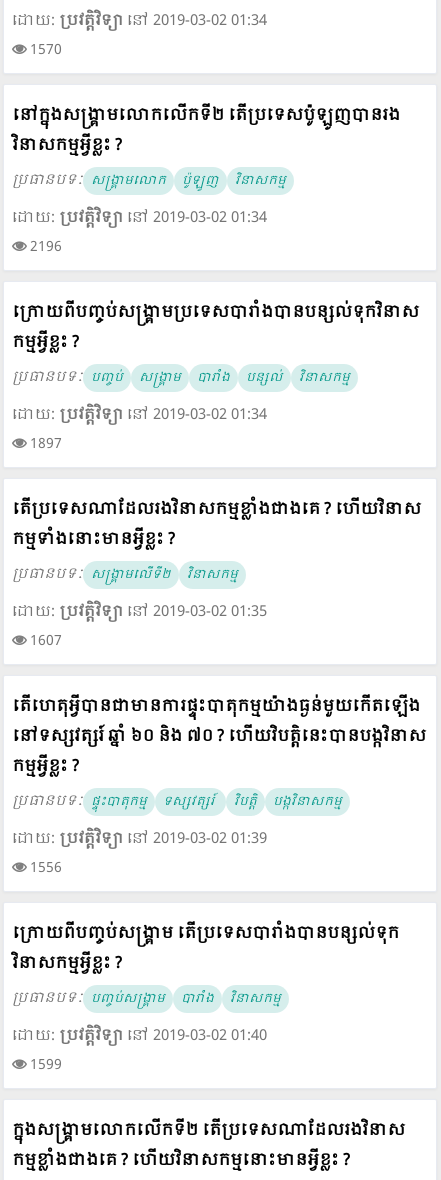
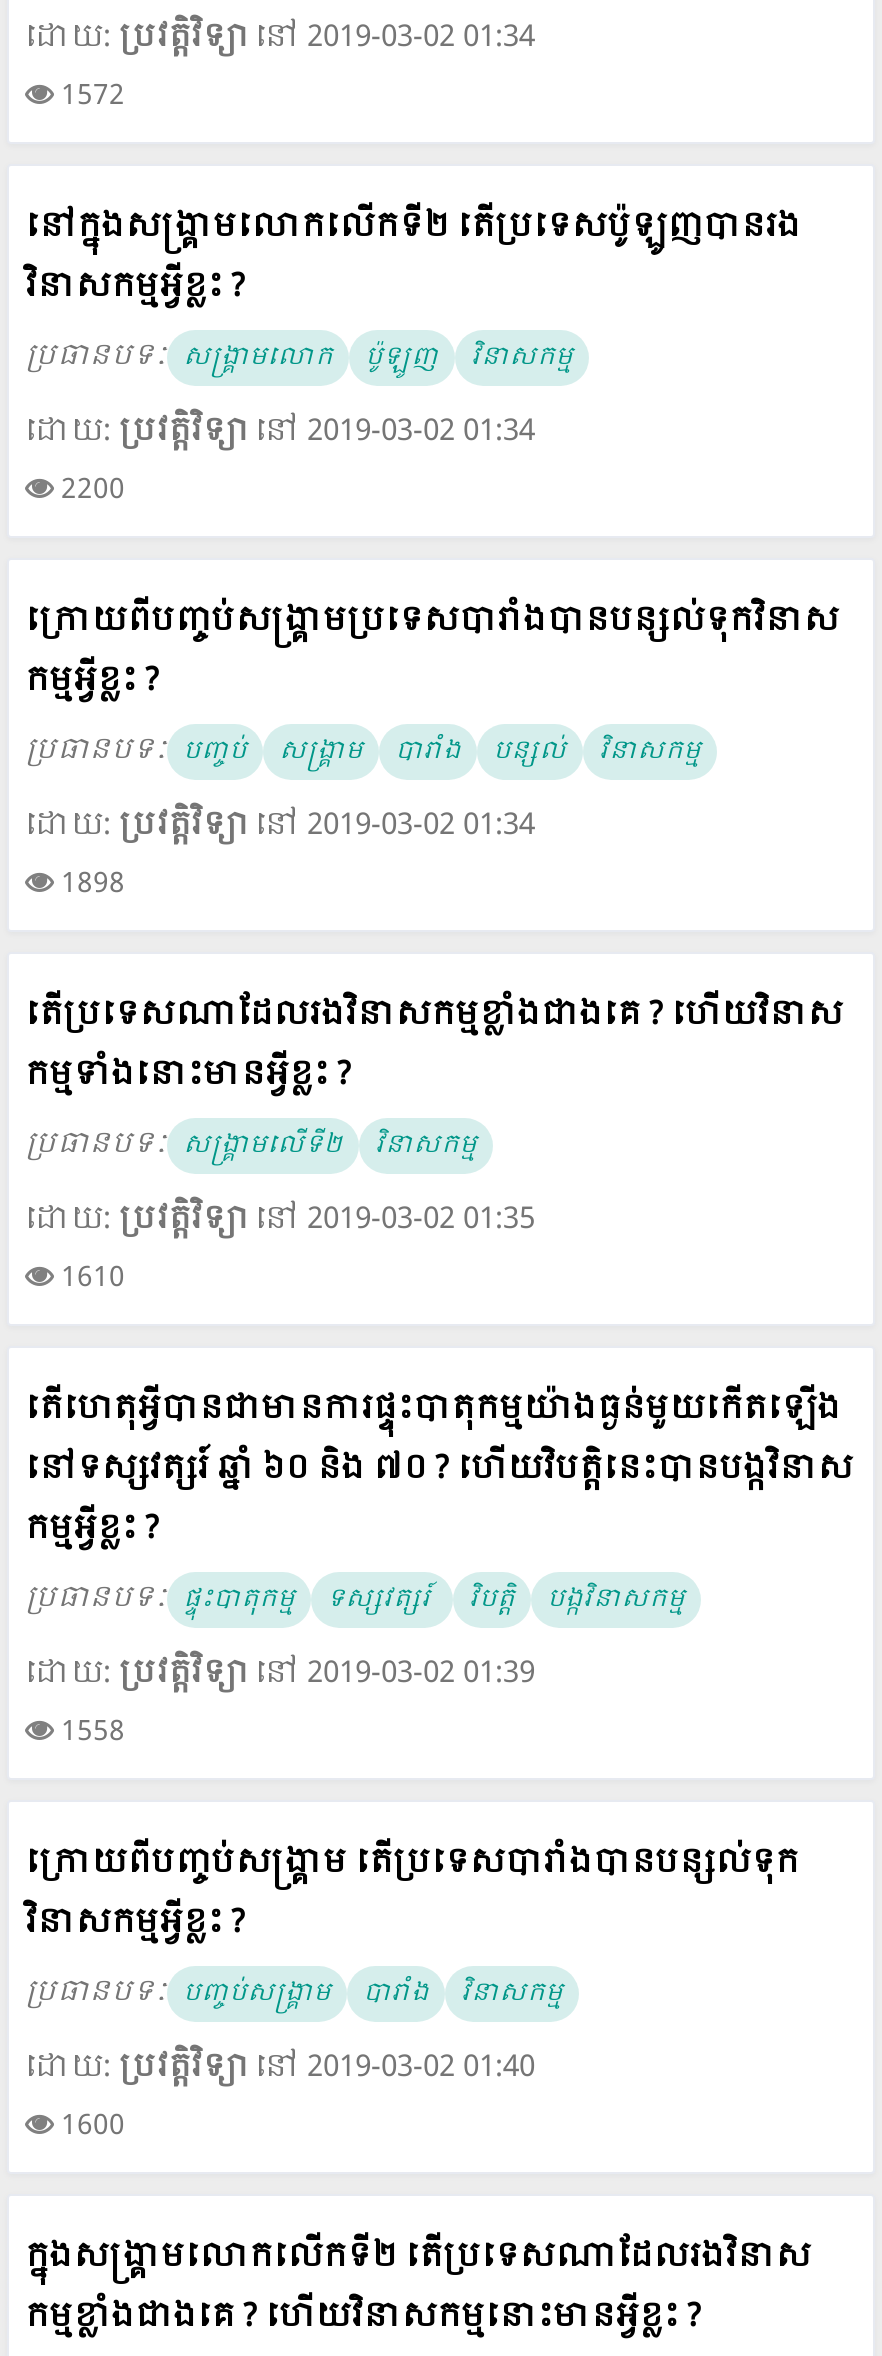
- 1570
+ 1572

- 2196
+ 2200

- 1897
+ 1898

- 1607
+ 1610

- 1556
+ 1558

- 1599
+ 1600
